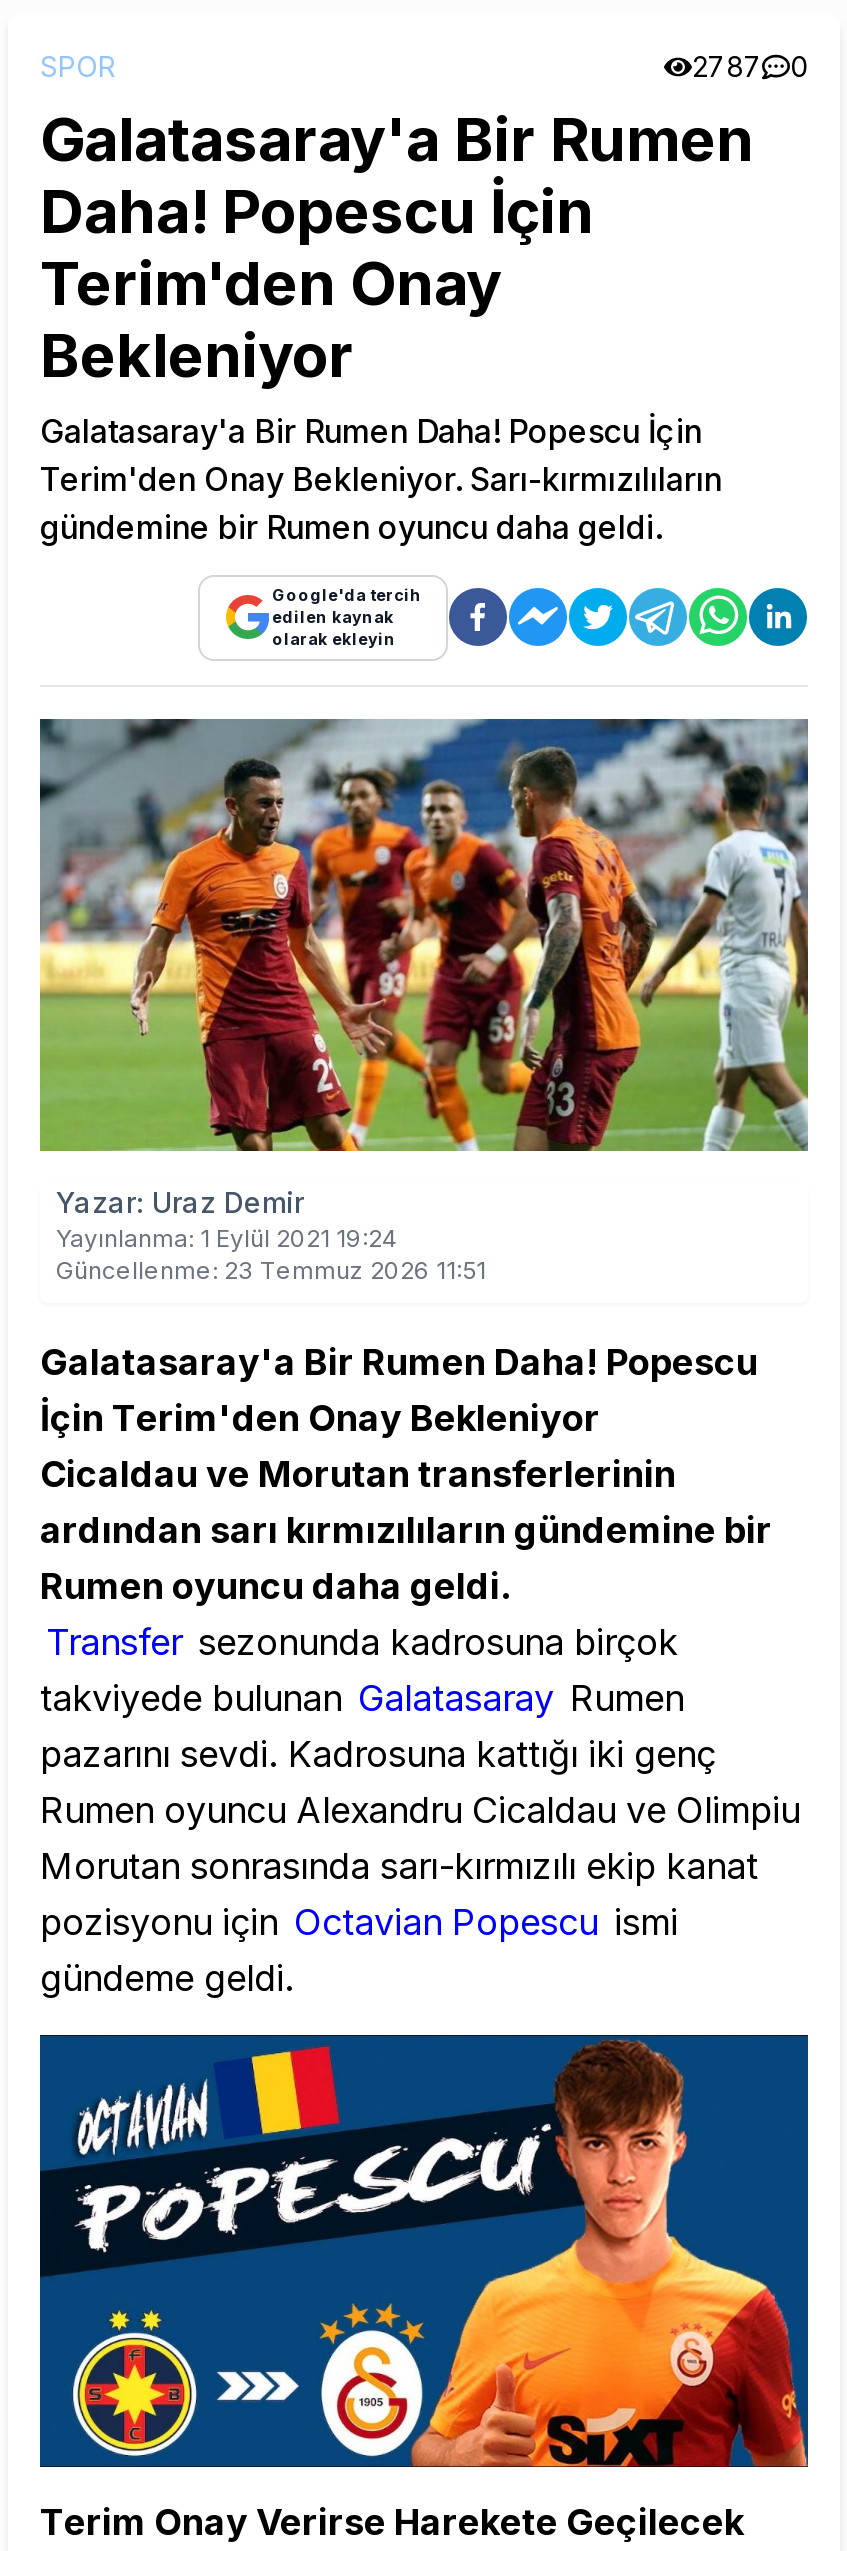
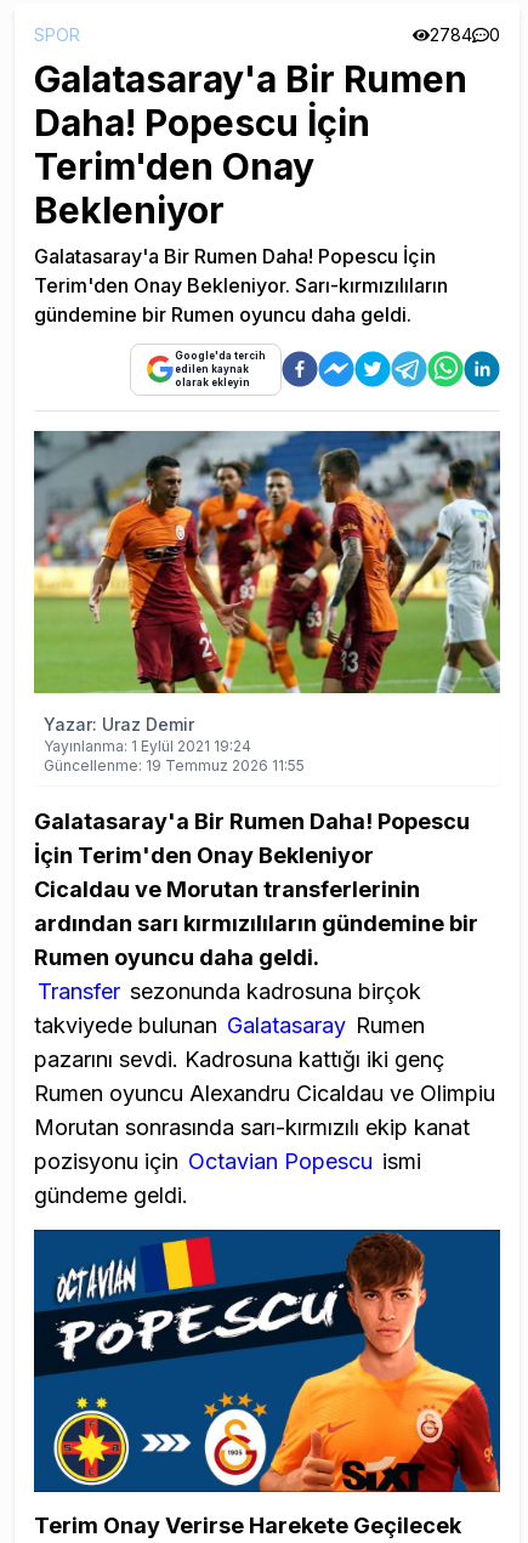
- 2787 0
+ 2784 0

- Güncellenme: 23 Temmuz 2026 11:51
+ Güncellenme: 19 Temmuz 2026 11:55
